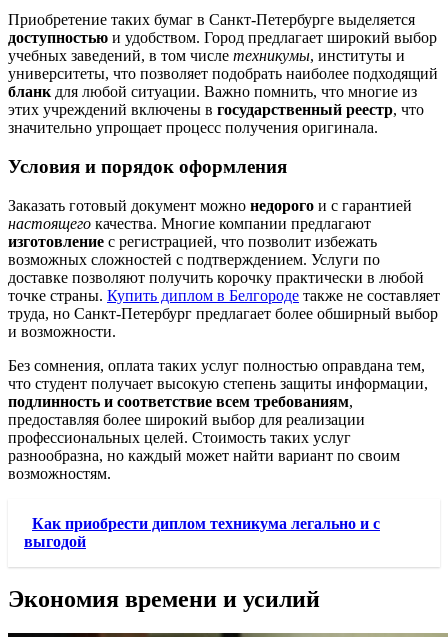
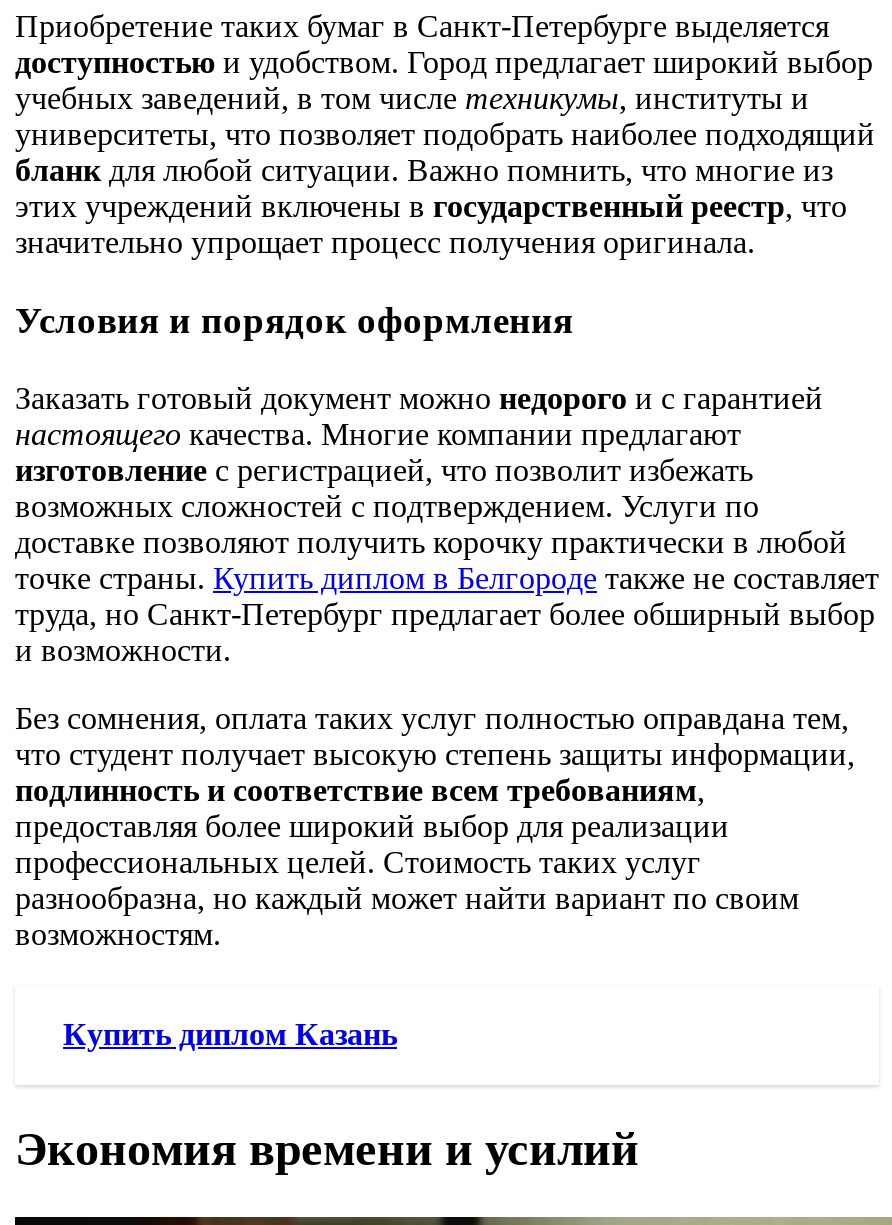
- Как приобрести диплом техникума легально и с
- выгодой
+ Купить диплом Казань
